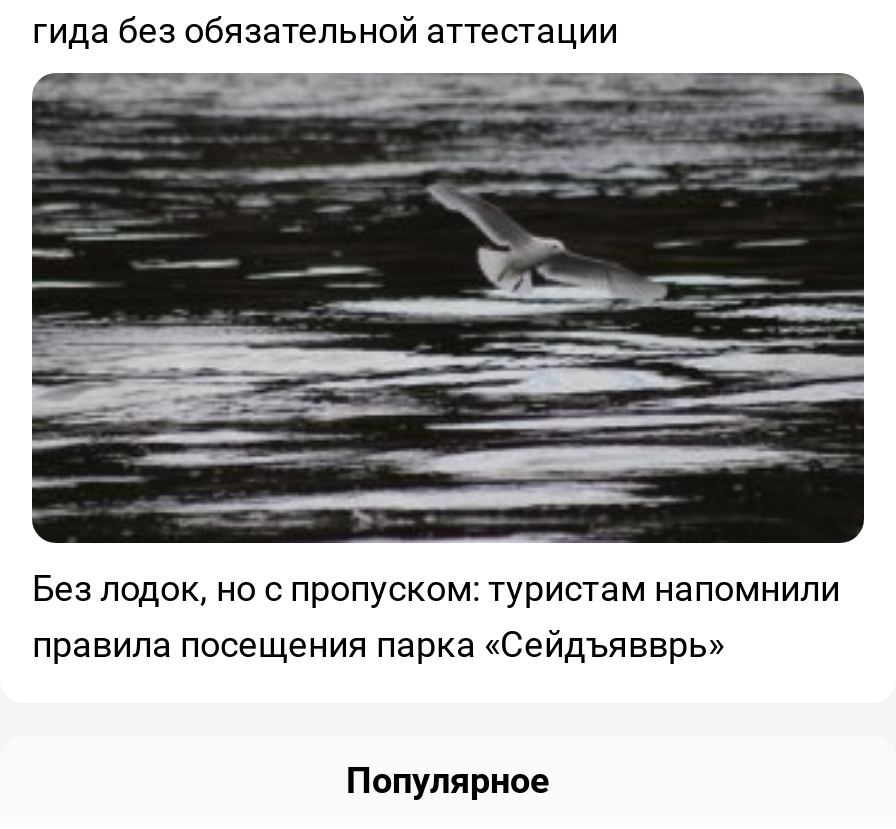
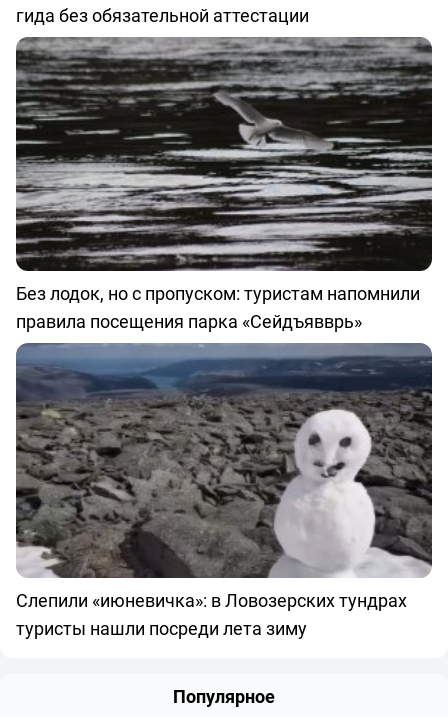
+ [image]
+ Слепили «июневичка»: в Ловозерских тундрах
+ туристы нашли посреди лета зиму
